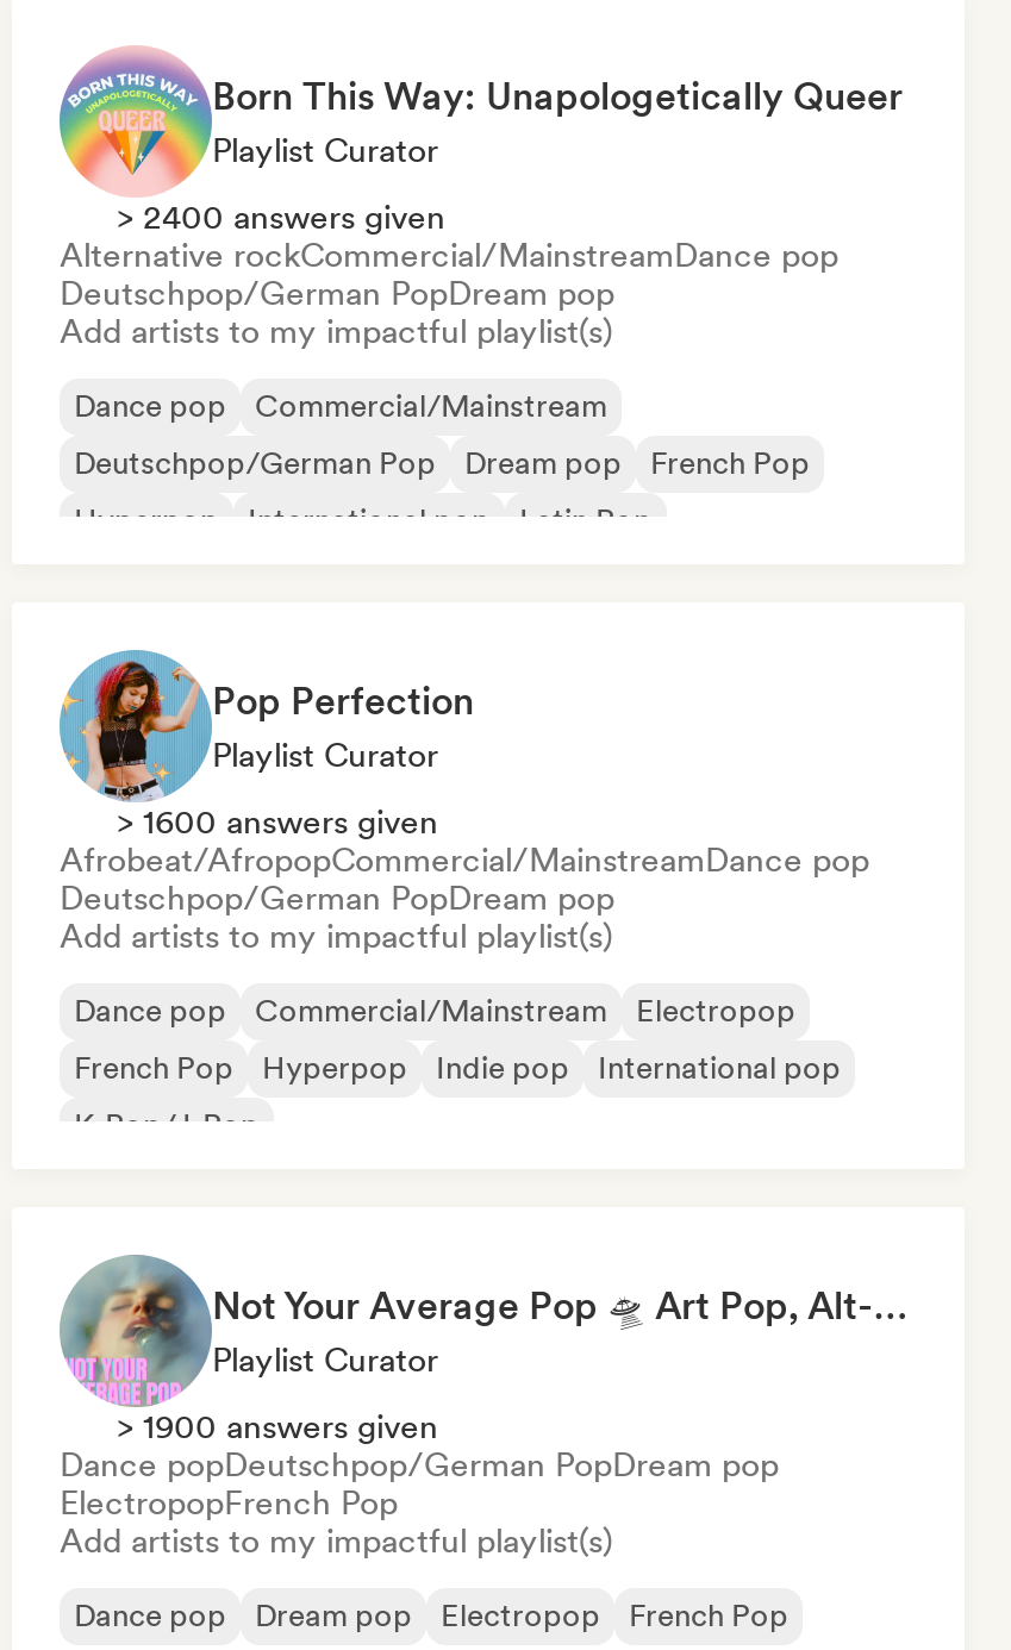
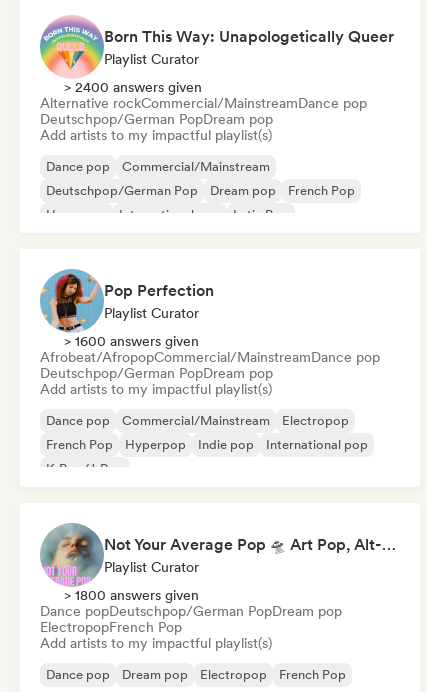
- > 1900 answers given
+ > 1800 answers given
